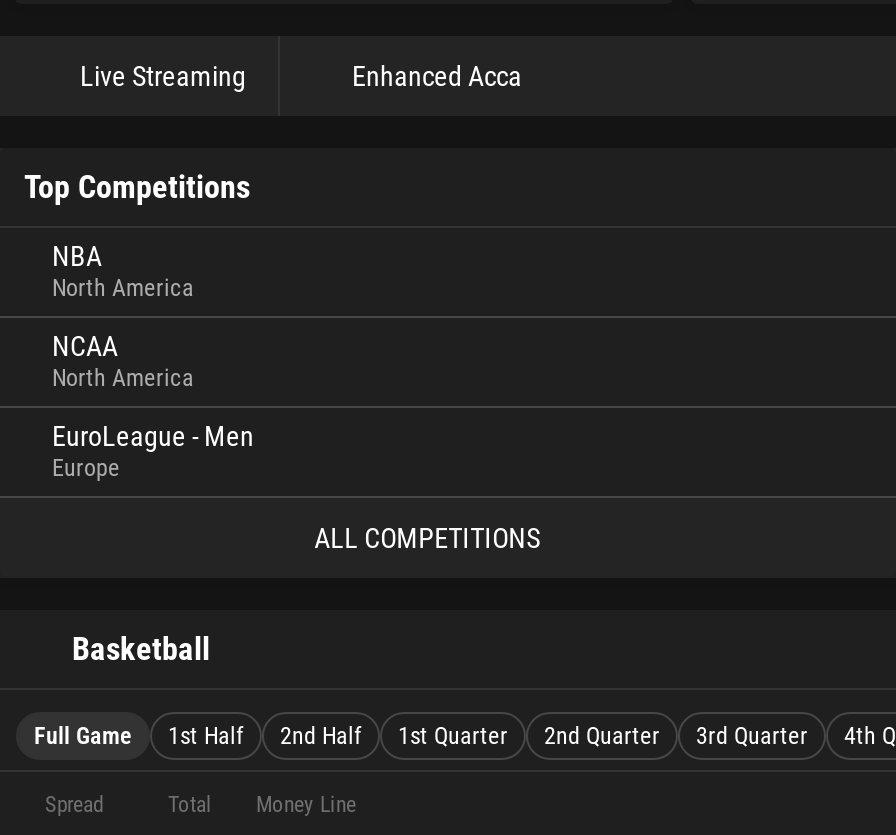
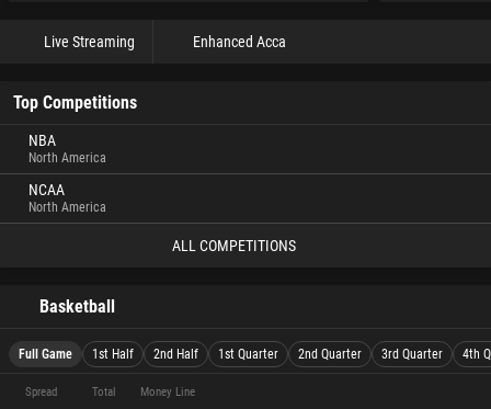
- EuroLeague - Men
- Europe
